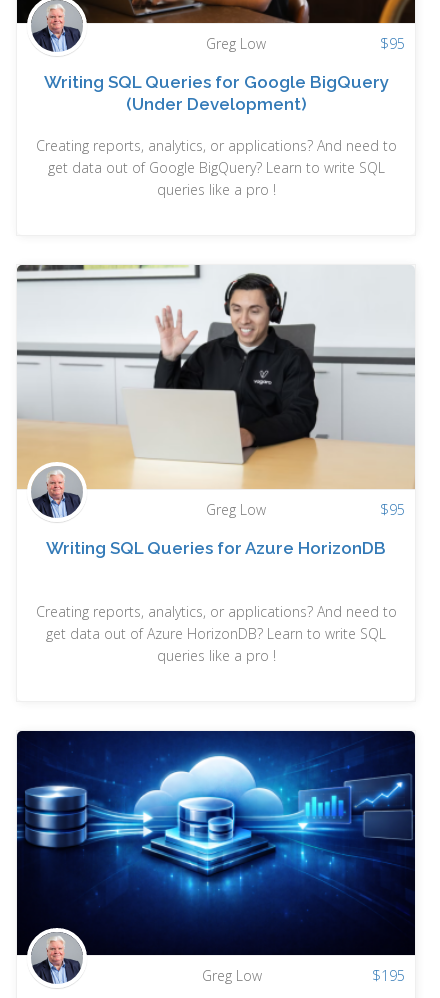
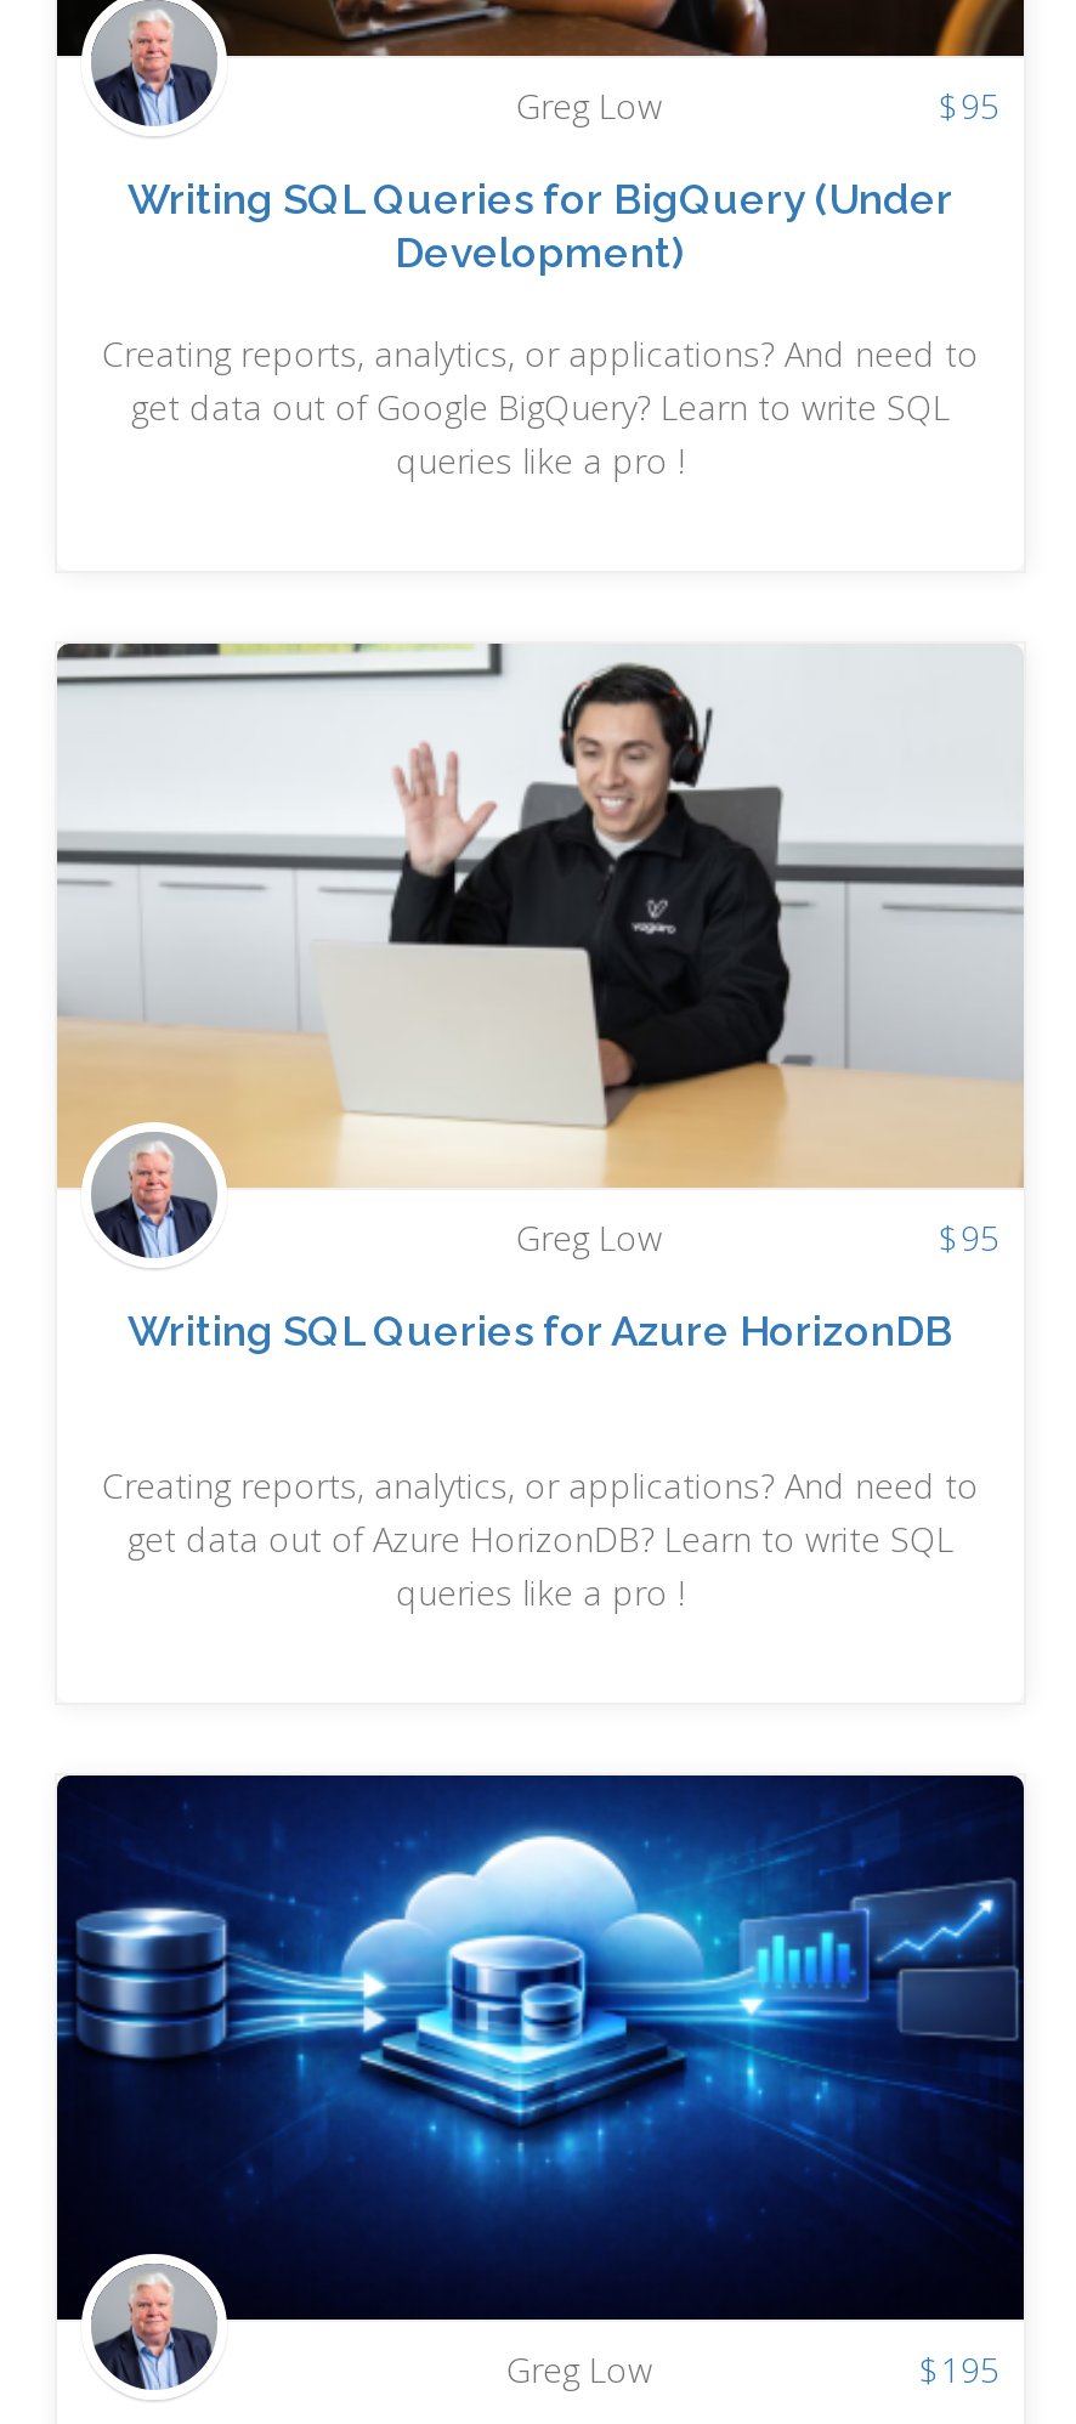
- Writing SQL Queries for Google BigQuery
- (Under Development)
+ Writing SQL Queries for BigQuery (Under
+ Development)
